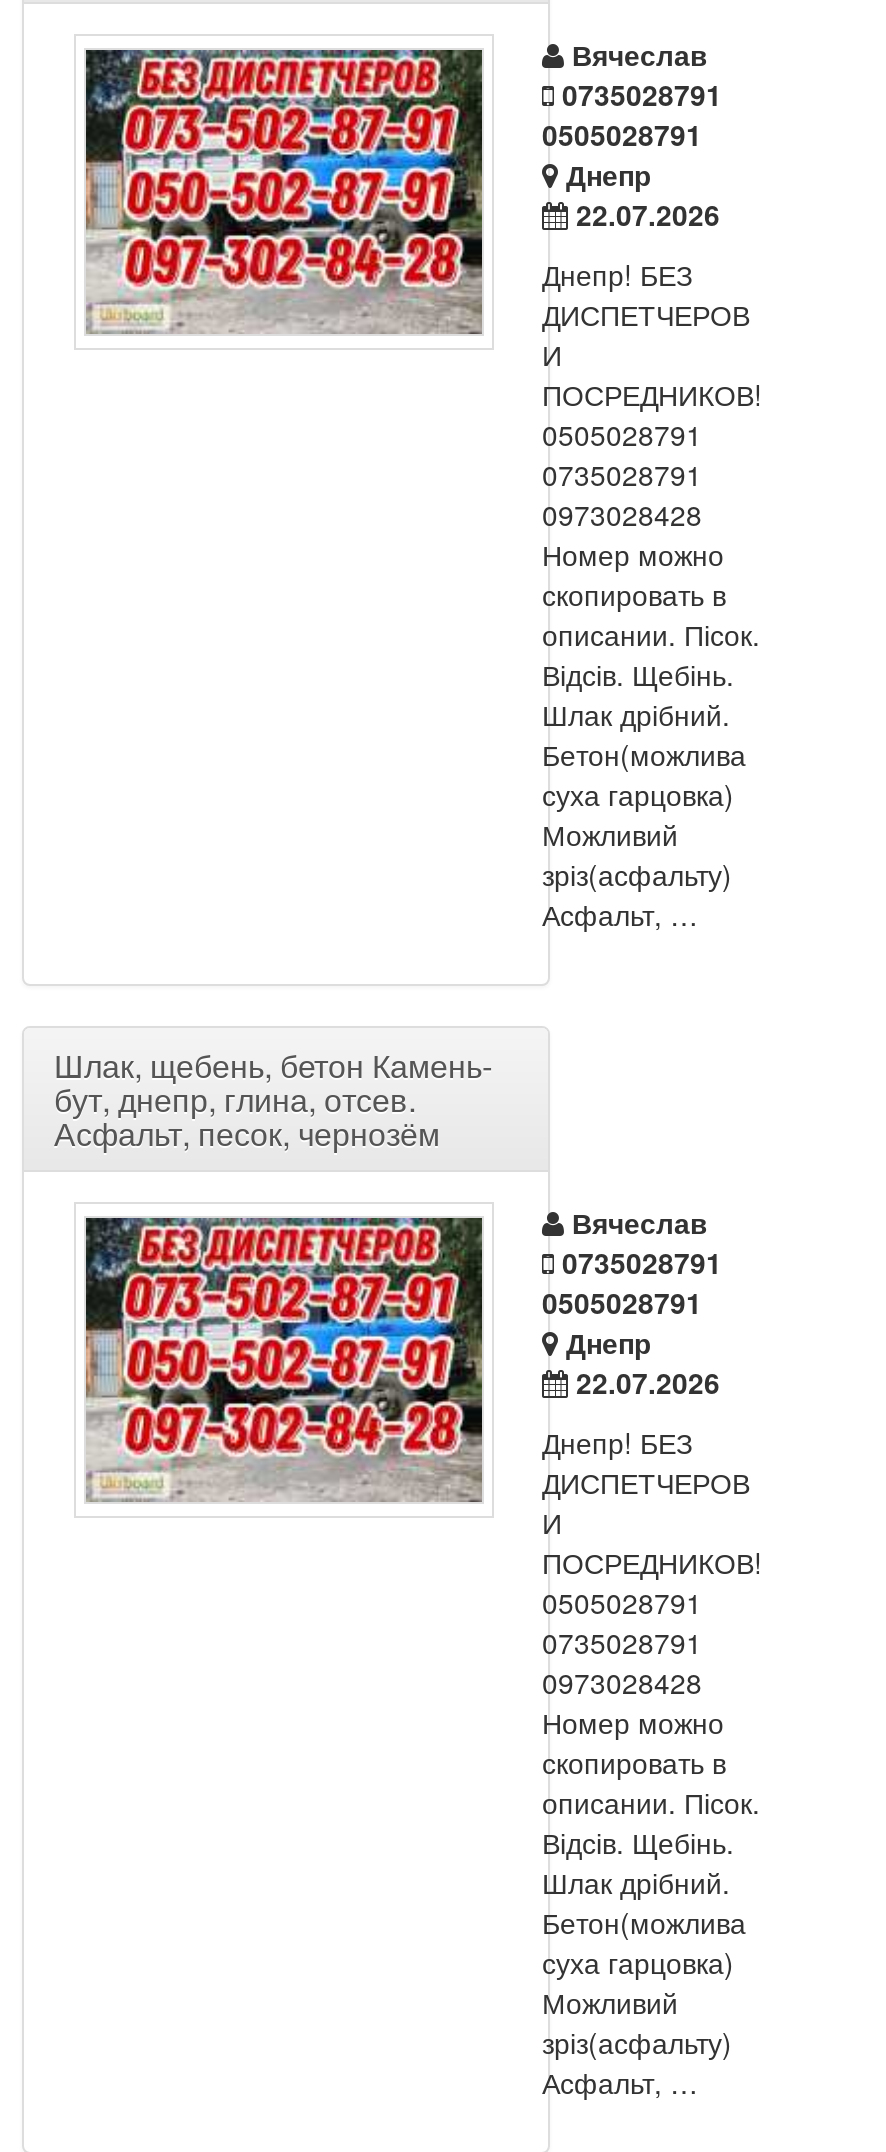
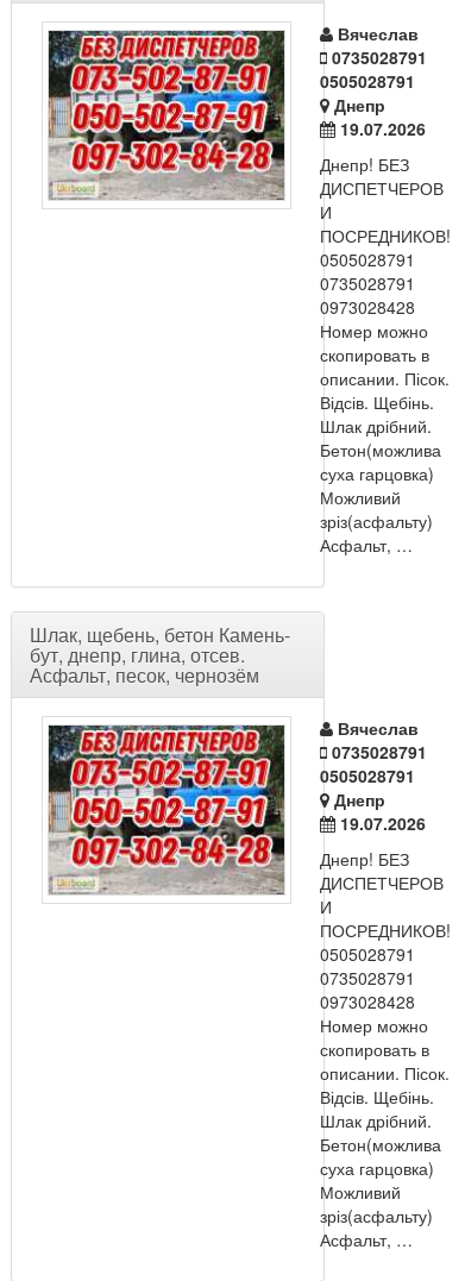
- 22.07.2026
+ 19.07.2026

- 22.07.2026
+ 19.07.2026
